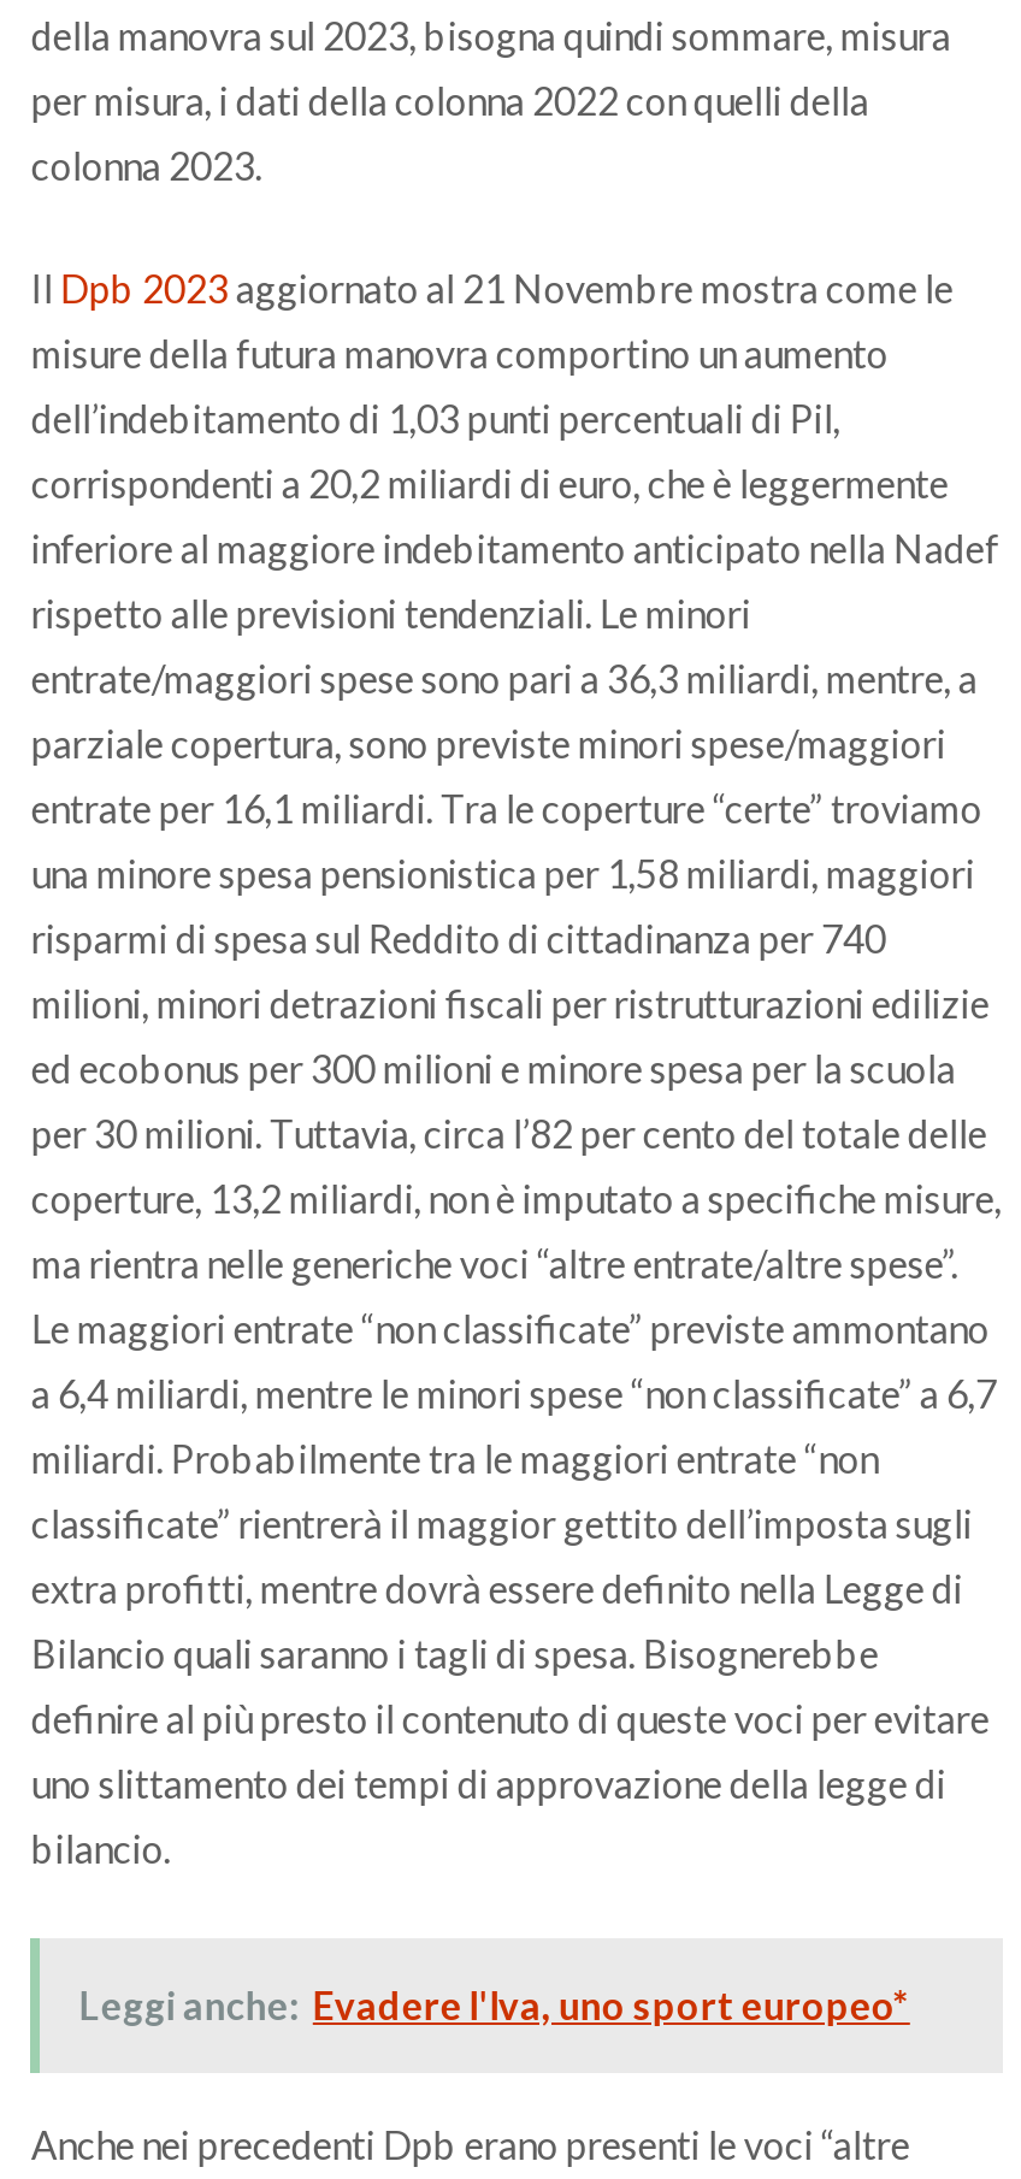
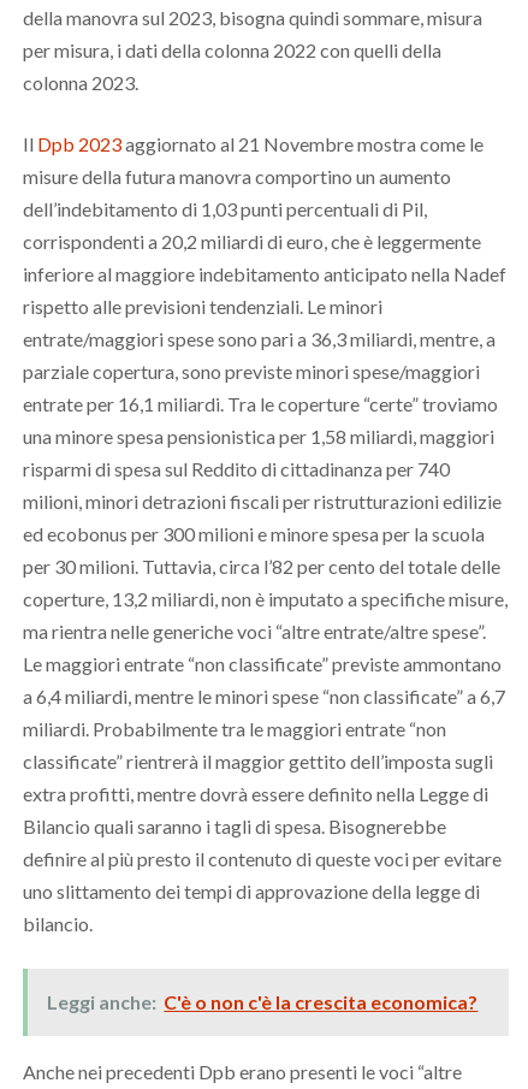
- Leggi anche: Evadere l'Iva, uno sport europeo*
+ Leggi anche: C'è o non c'è la crescita economica?
